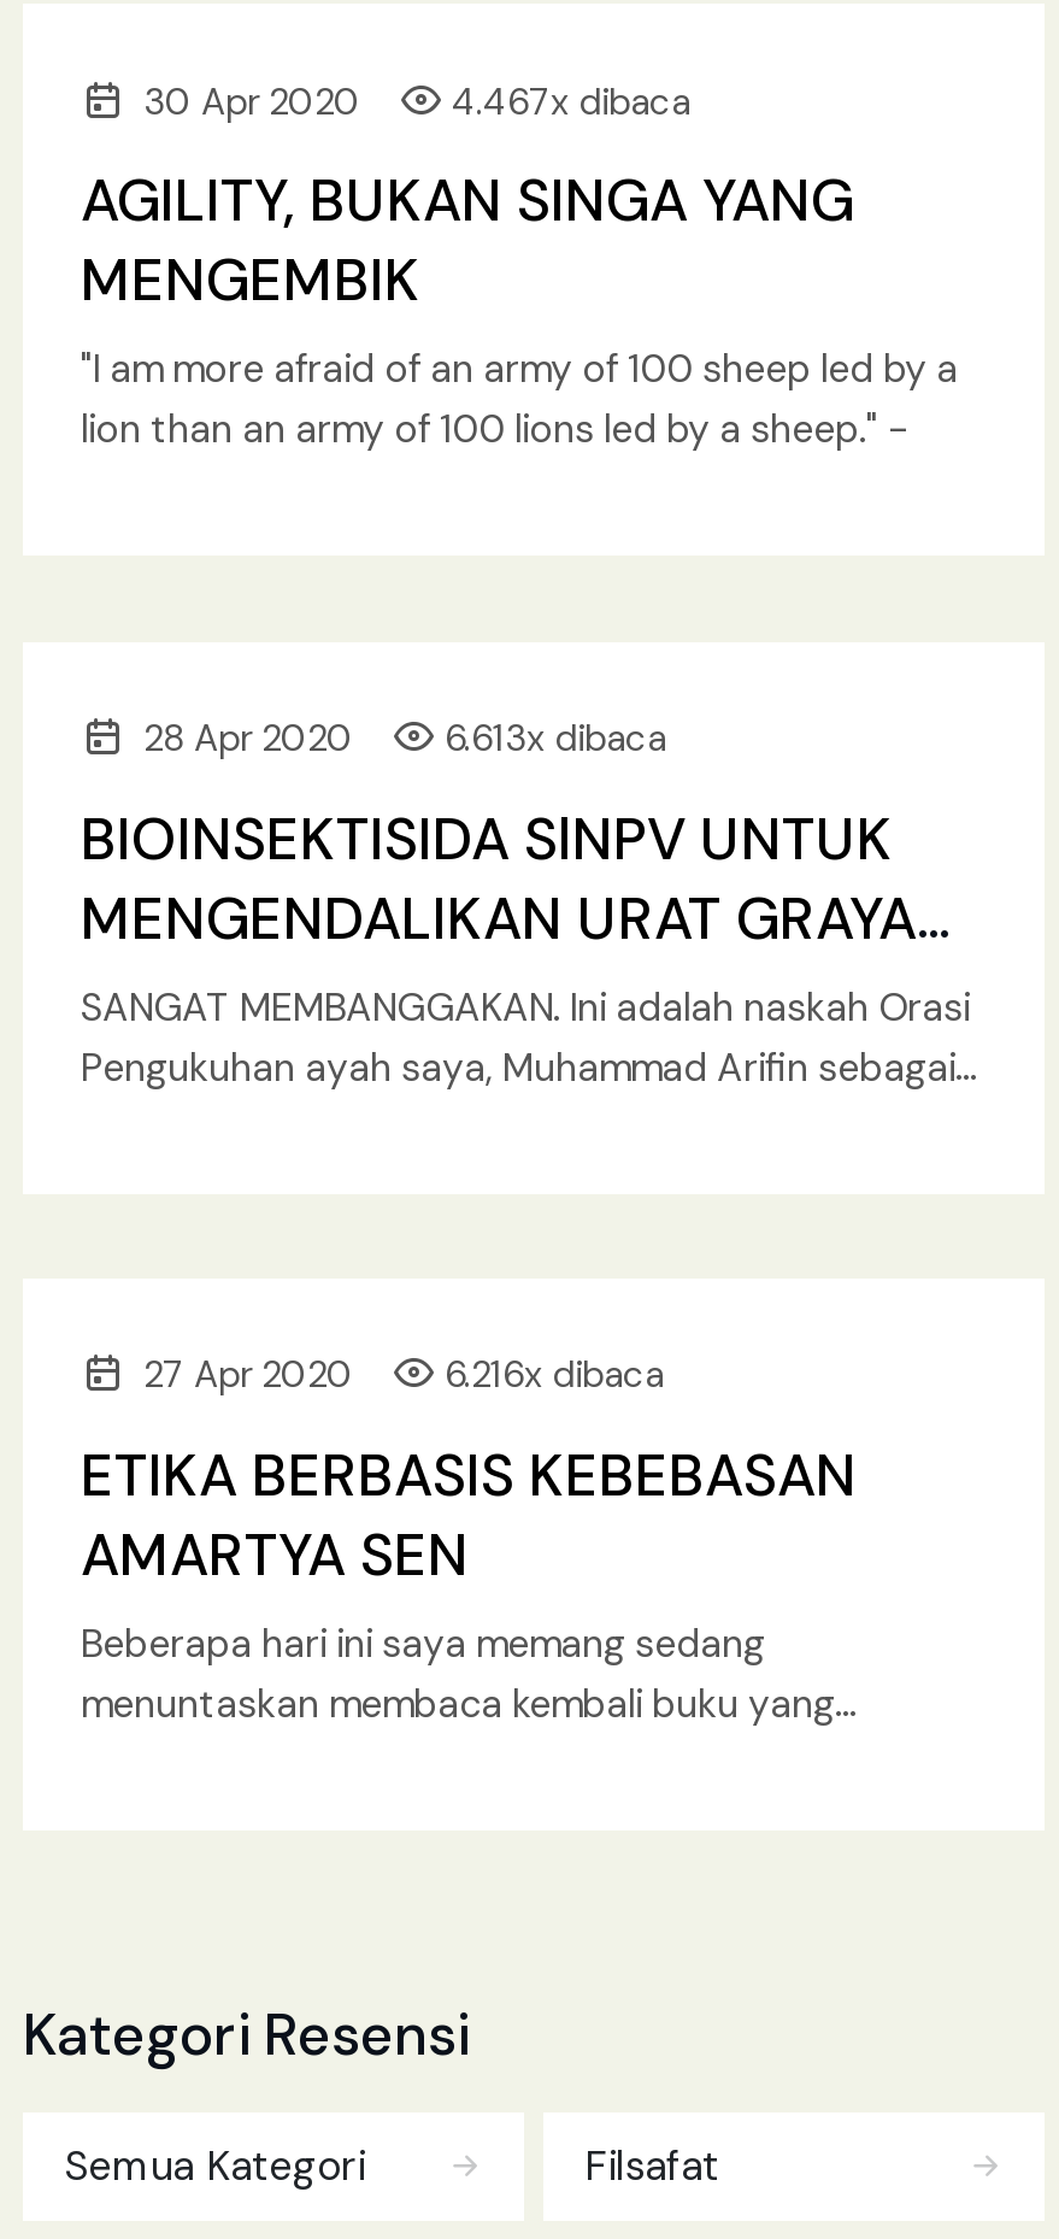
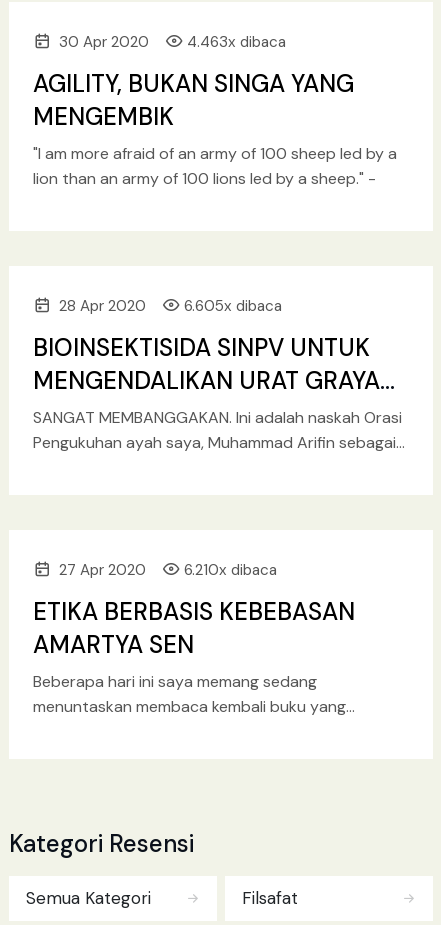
- 30 Apr 2020 4.467x dibaca
+ 30 Apr 2020 4.463x dibaca

- 28 Apr 2020 6.613x dibaca
+ 28 Apr 2020 6.605x dibaca

- 27 Apr 2020 6.216x dibaca
+ 27 Apr 2020 6.210x dibaca
